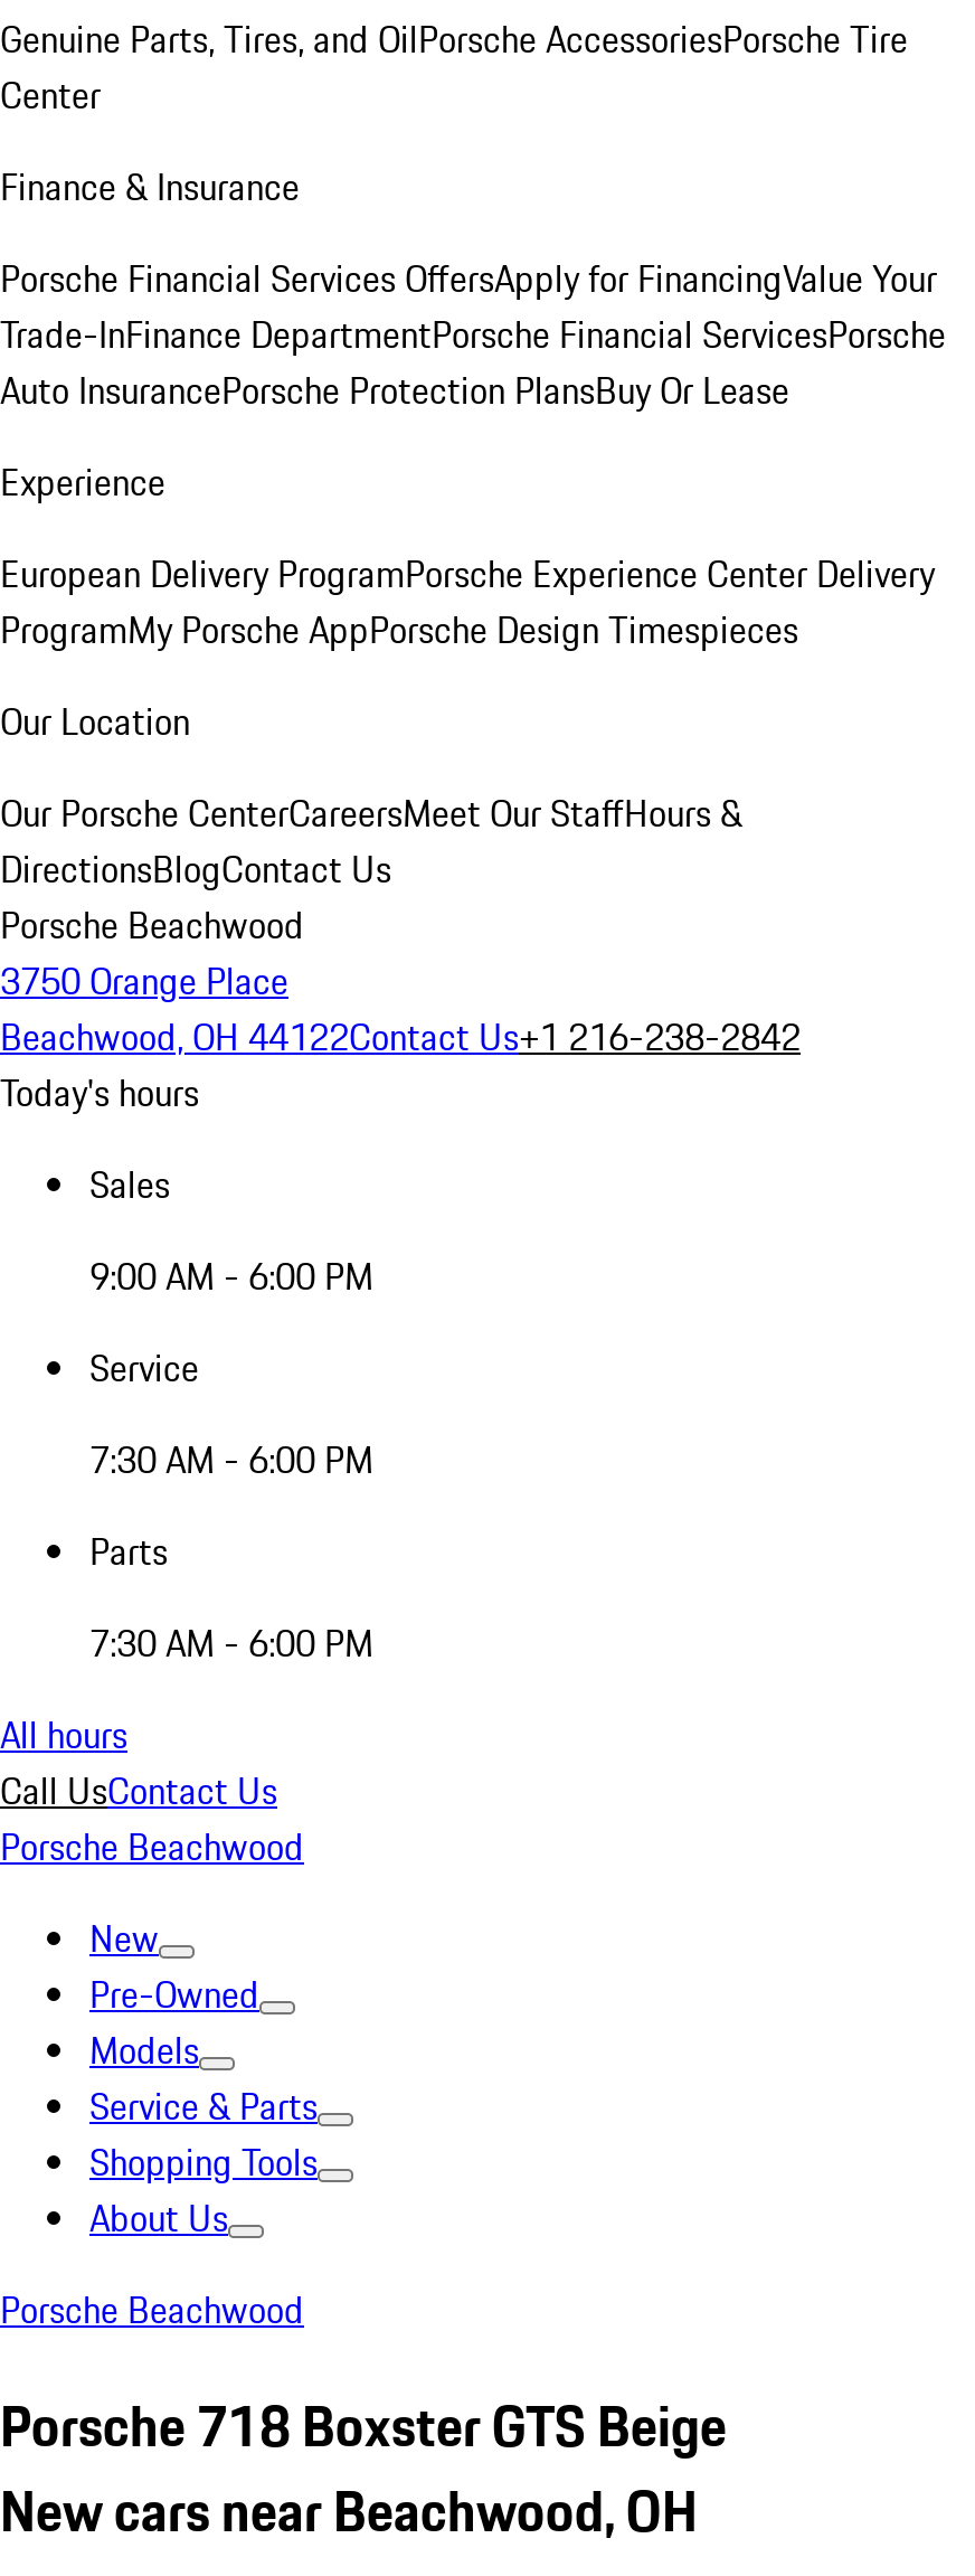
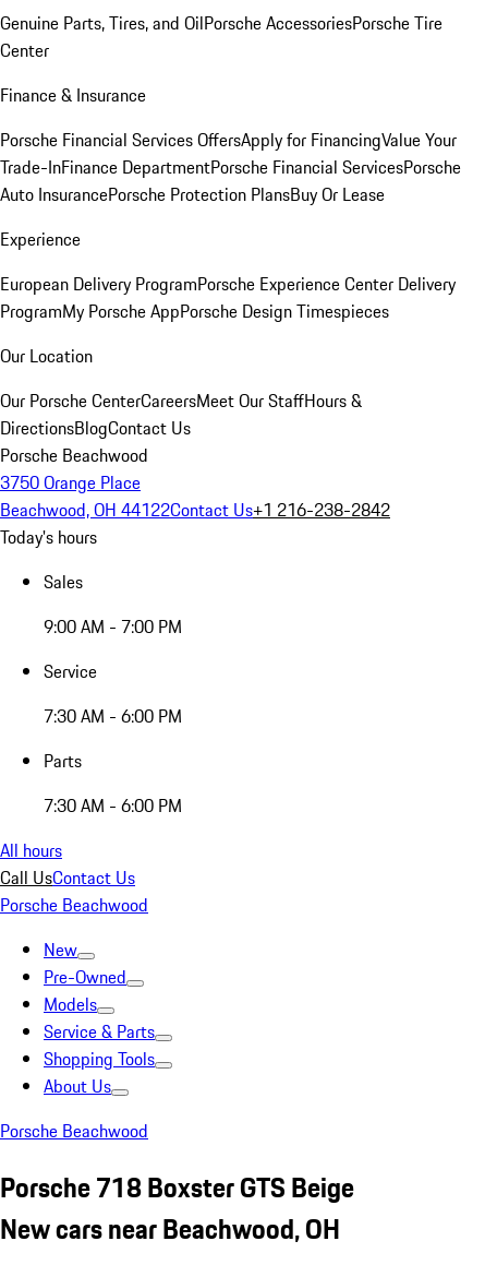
- 9:00 AM - 6:00 PM
+ 9:00 AM - 7:00 PM
